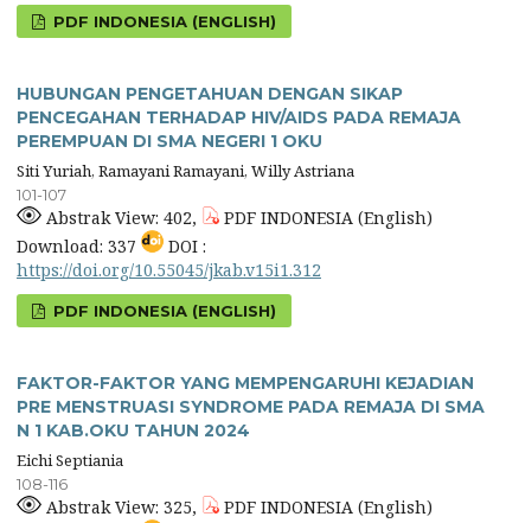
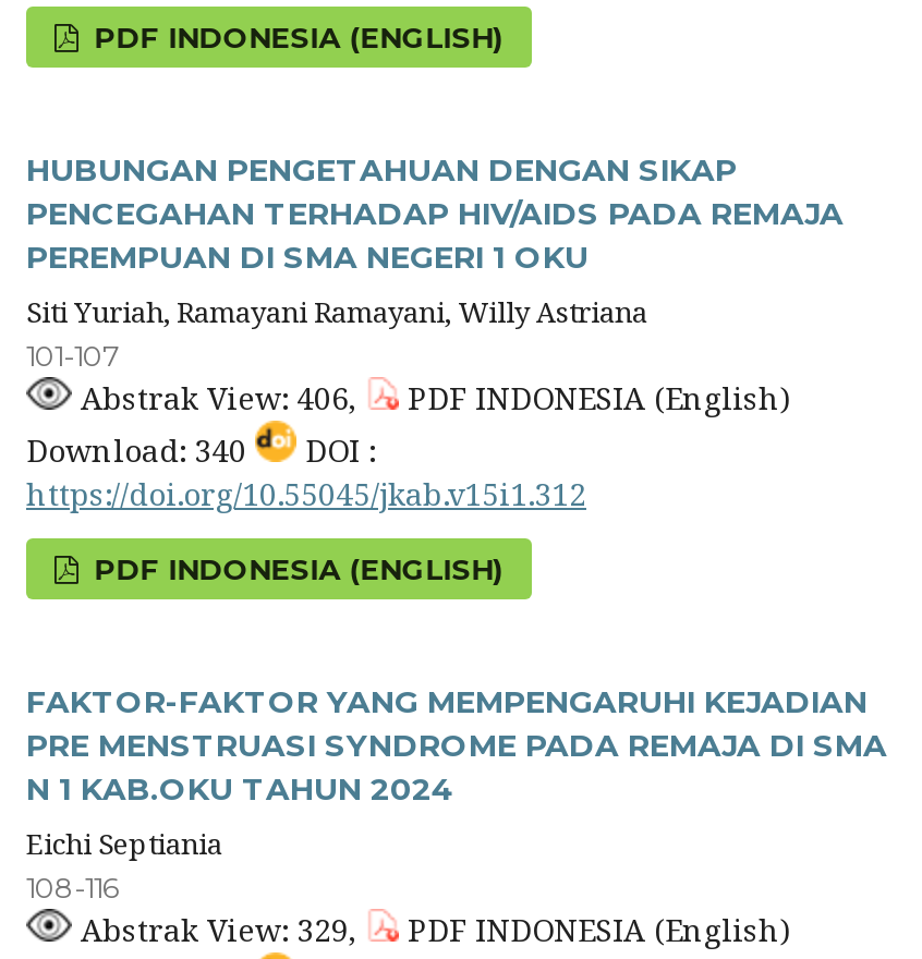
- Abstrak View: 402, PDF INDONESIA (English)
+ Abstrak View: 406, PDF INDONESIA (English)

- Download: 337 DOI :
+ Download: 340 DOI :

- Abstrak View: 325, PDF INDONESIA (English)
+ Abstrak View: 329, PDF INDONESIA (English)
